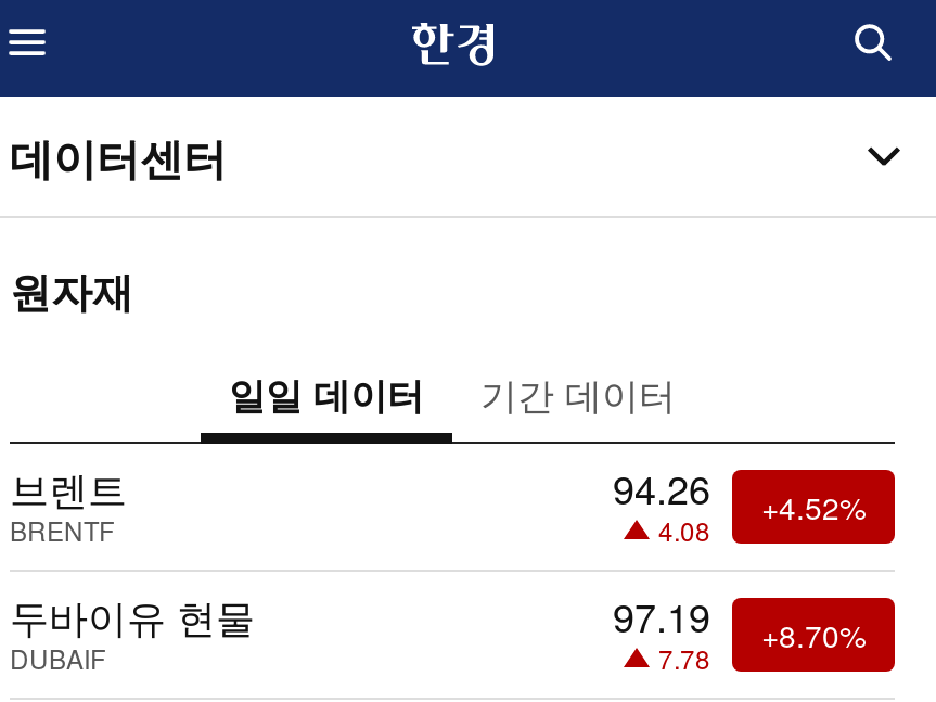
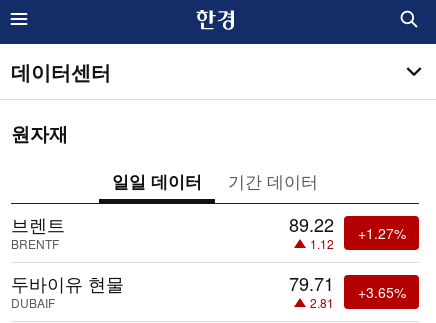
- 94.26
+ 89.22

- +4.52%
+ +1.27%

- 4.08
+ 1.12

- 97.19
+ 79.71

- +8.70%
+ +3.65%

- 7.78
+ 2.81
